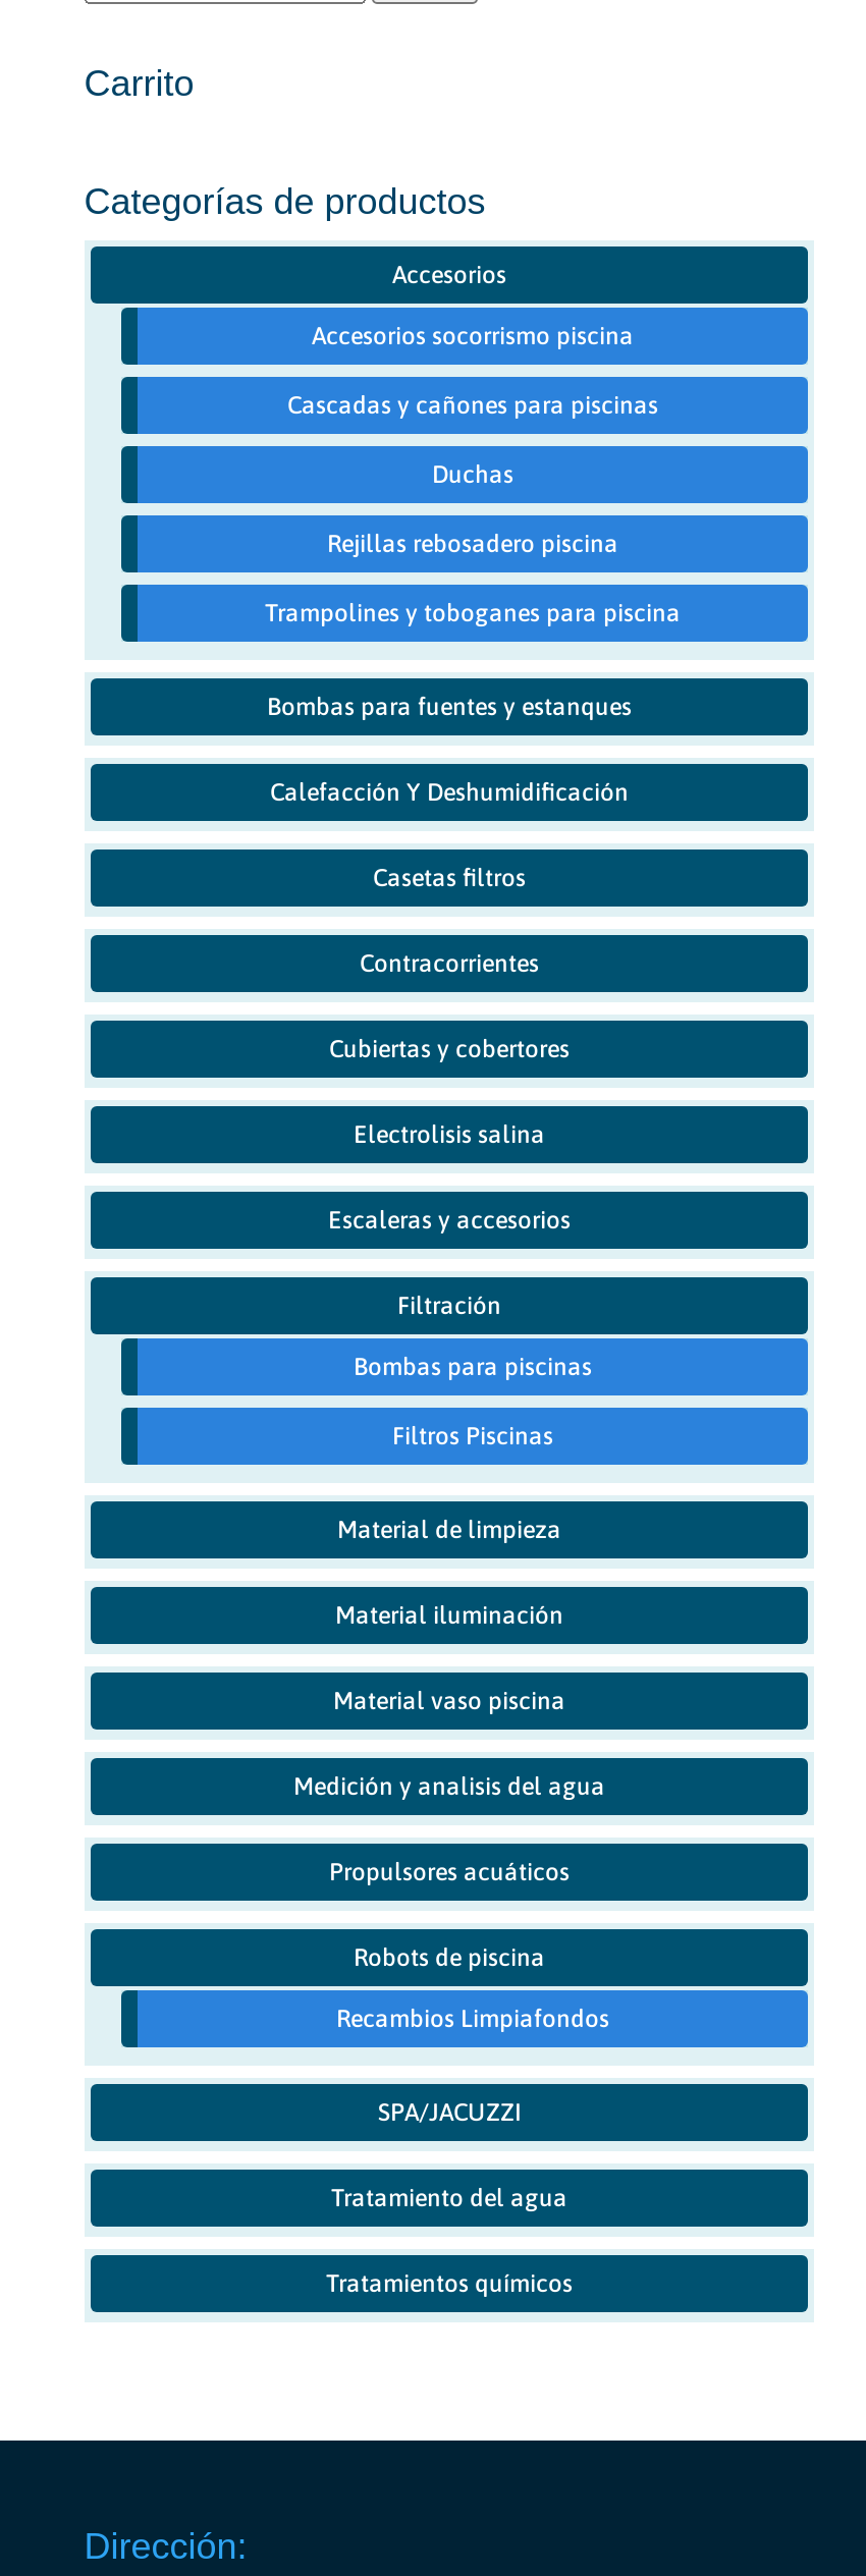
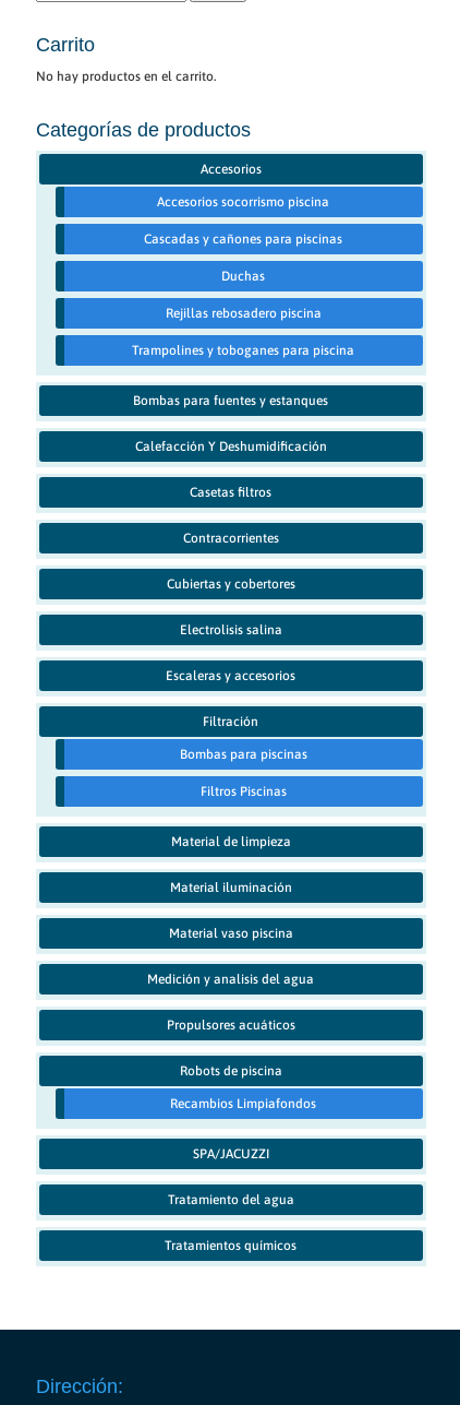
+ No hay productos en el carrito.
